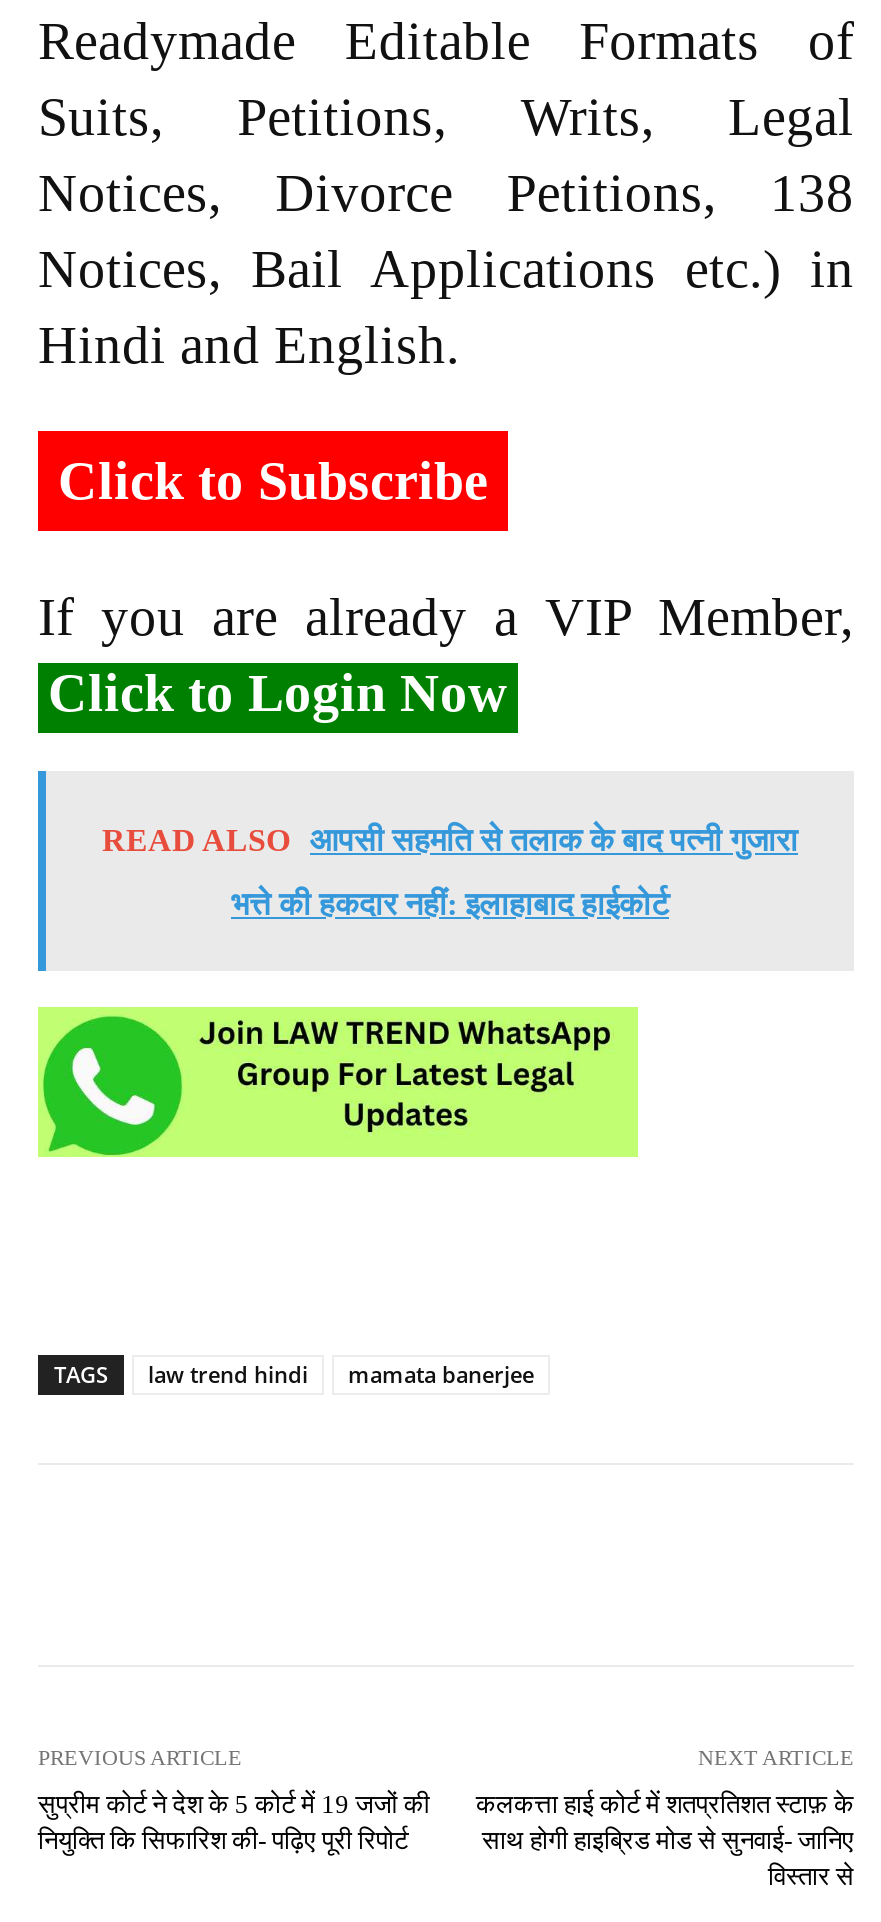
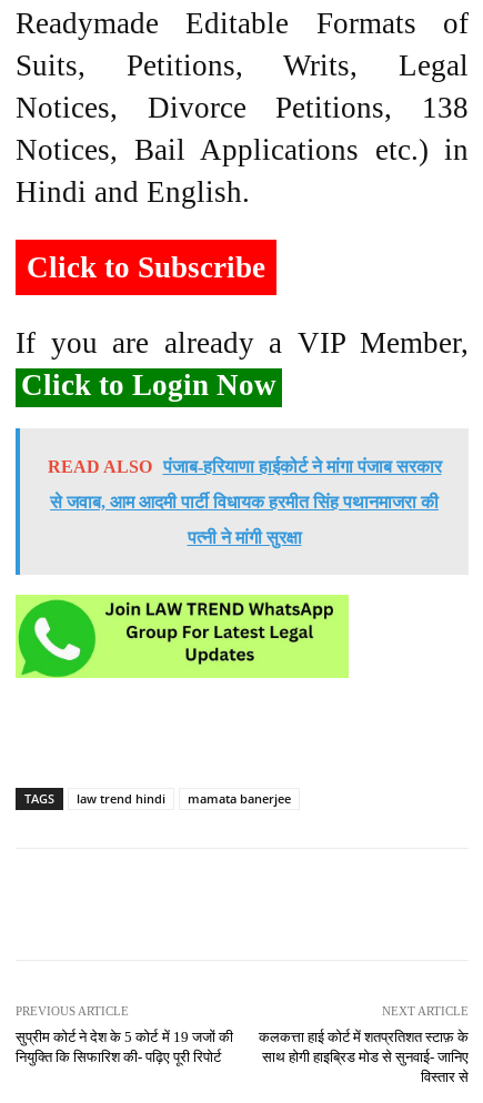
- READ ALSO आपसी सहमति से तलाक के बाद पत्नी गुजारा
- भत्ते की हकदार नहीं: इलाहाबाद हाईकोर्ट
+ READ ALSO पंजाब-हरियाणा हाईकोर्ट ने मांगा पंजाब सरकार
+ से जवाब, आम आदमी पार्टी विधायक हरमीत सिंह पथानमाजरा की
+ पत्नी ने मांगी सुरक्षा
